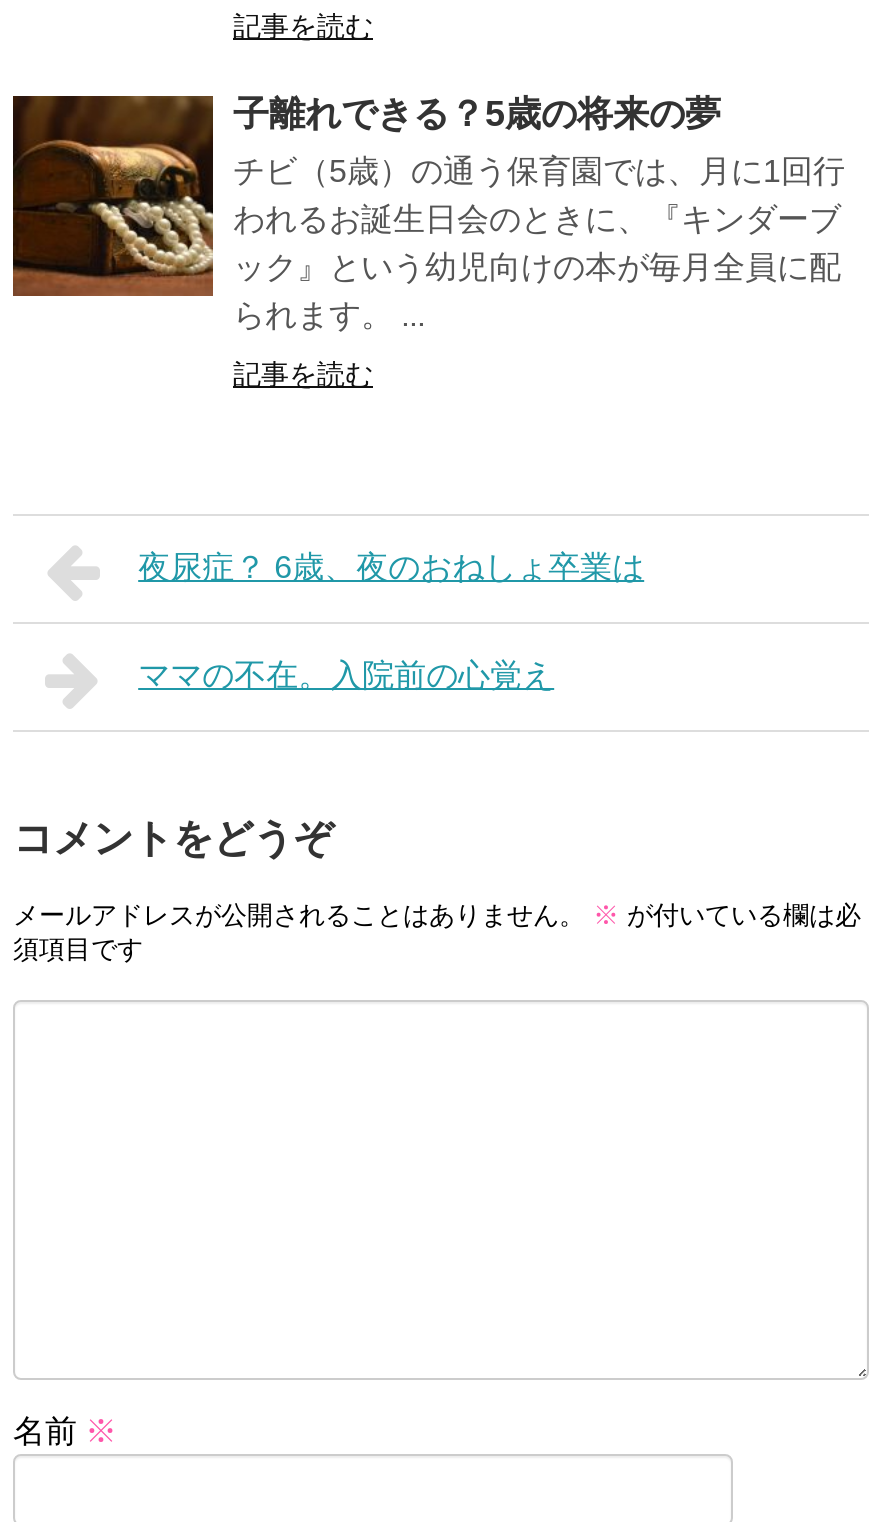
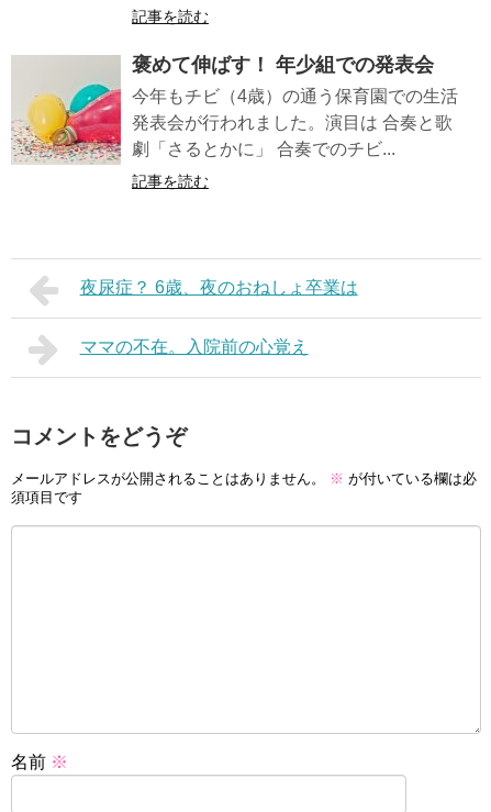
- [image]
- 子離れできる？5歳の将来の夢
+ [image]
+ 褒めて伸ばす！ 年少組での発表会

- チビ（5歳）の通う保育園では、月に1回行
- われるお誕生日会のときに、『キンダーブ
- ック』という幼児向けの本が毎月全員に配
- られます。 ...
+ 今年もチビ（4歳）の通う保育園での生活
+ 発表会が行われました。演目は 合奏と歌
+ 劇「さるとかに」 合奏でのチビ...
